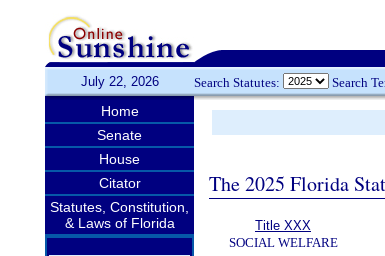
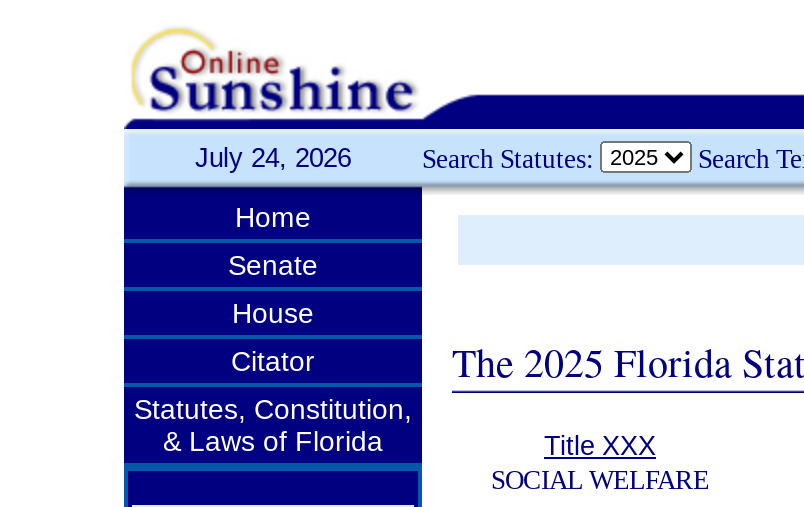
- July 22, 2026
+ July 24, 2026
